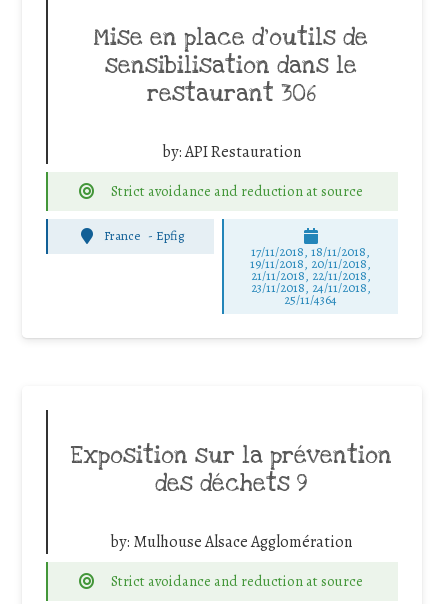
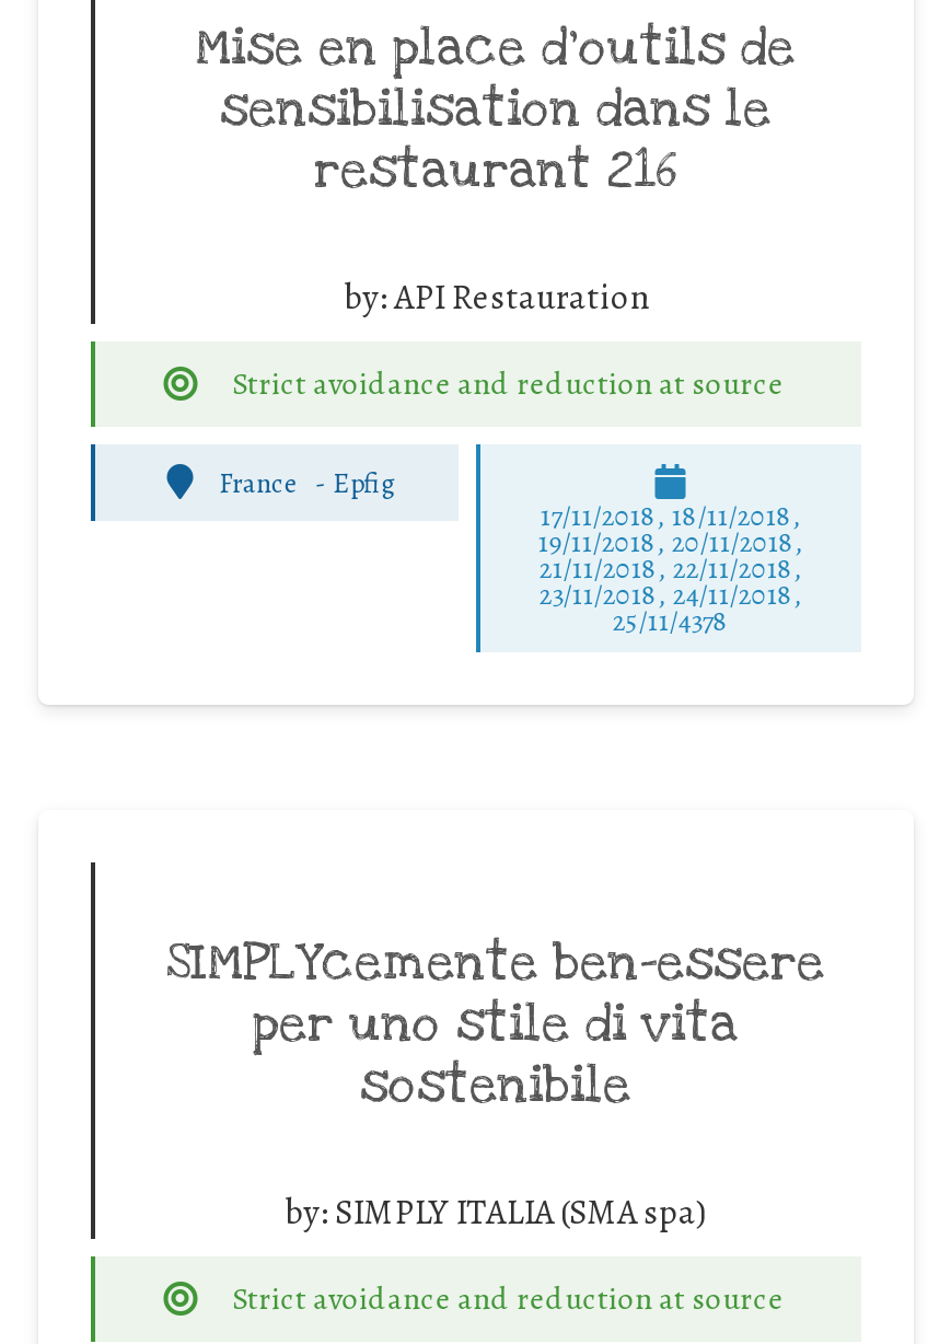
- restaurant 306
+ restaurant 216

- 25/11/4364
+ 25/11/4378

- Exposition sur la prévention
- des déchets 9
+ SIMPLYcemente ben-essere
+ per uno stile di vita
+ sostenibile

- by: Mulhouse Alsace Agglomération
+ by: SIMPLY ITALIA (SMA spa)
